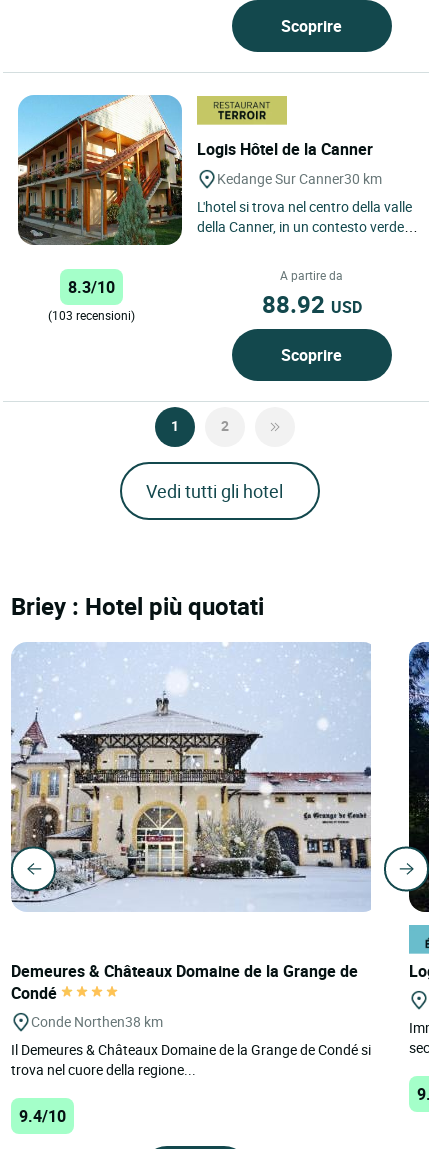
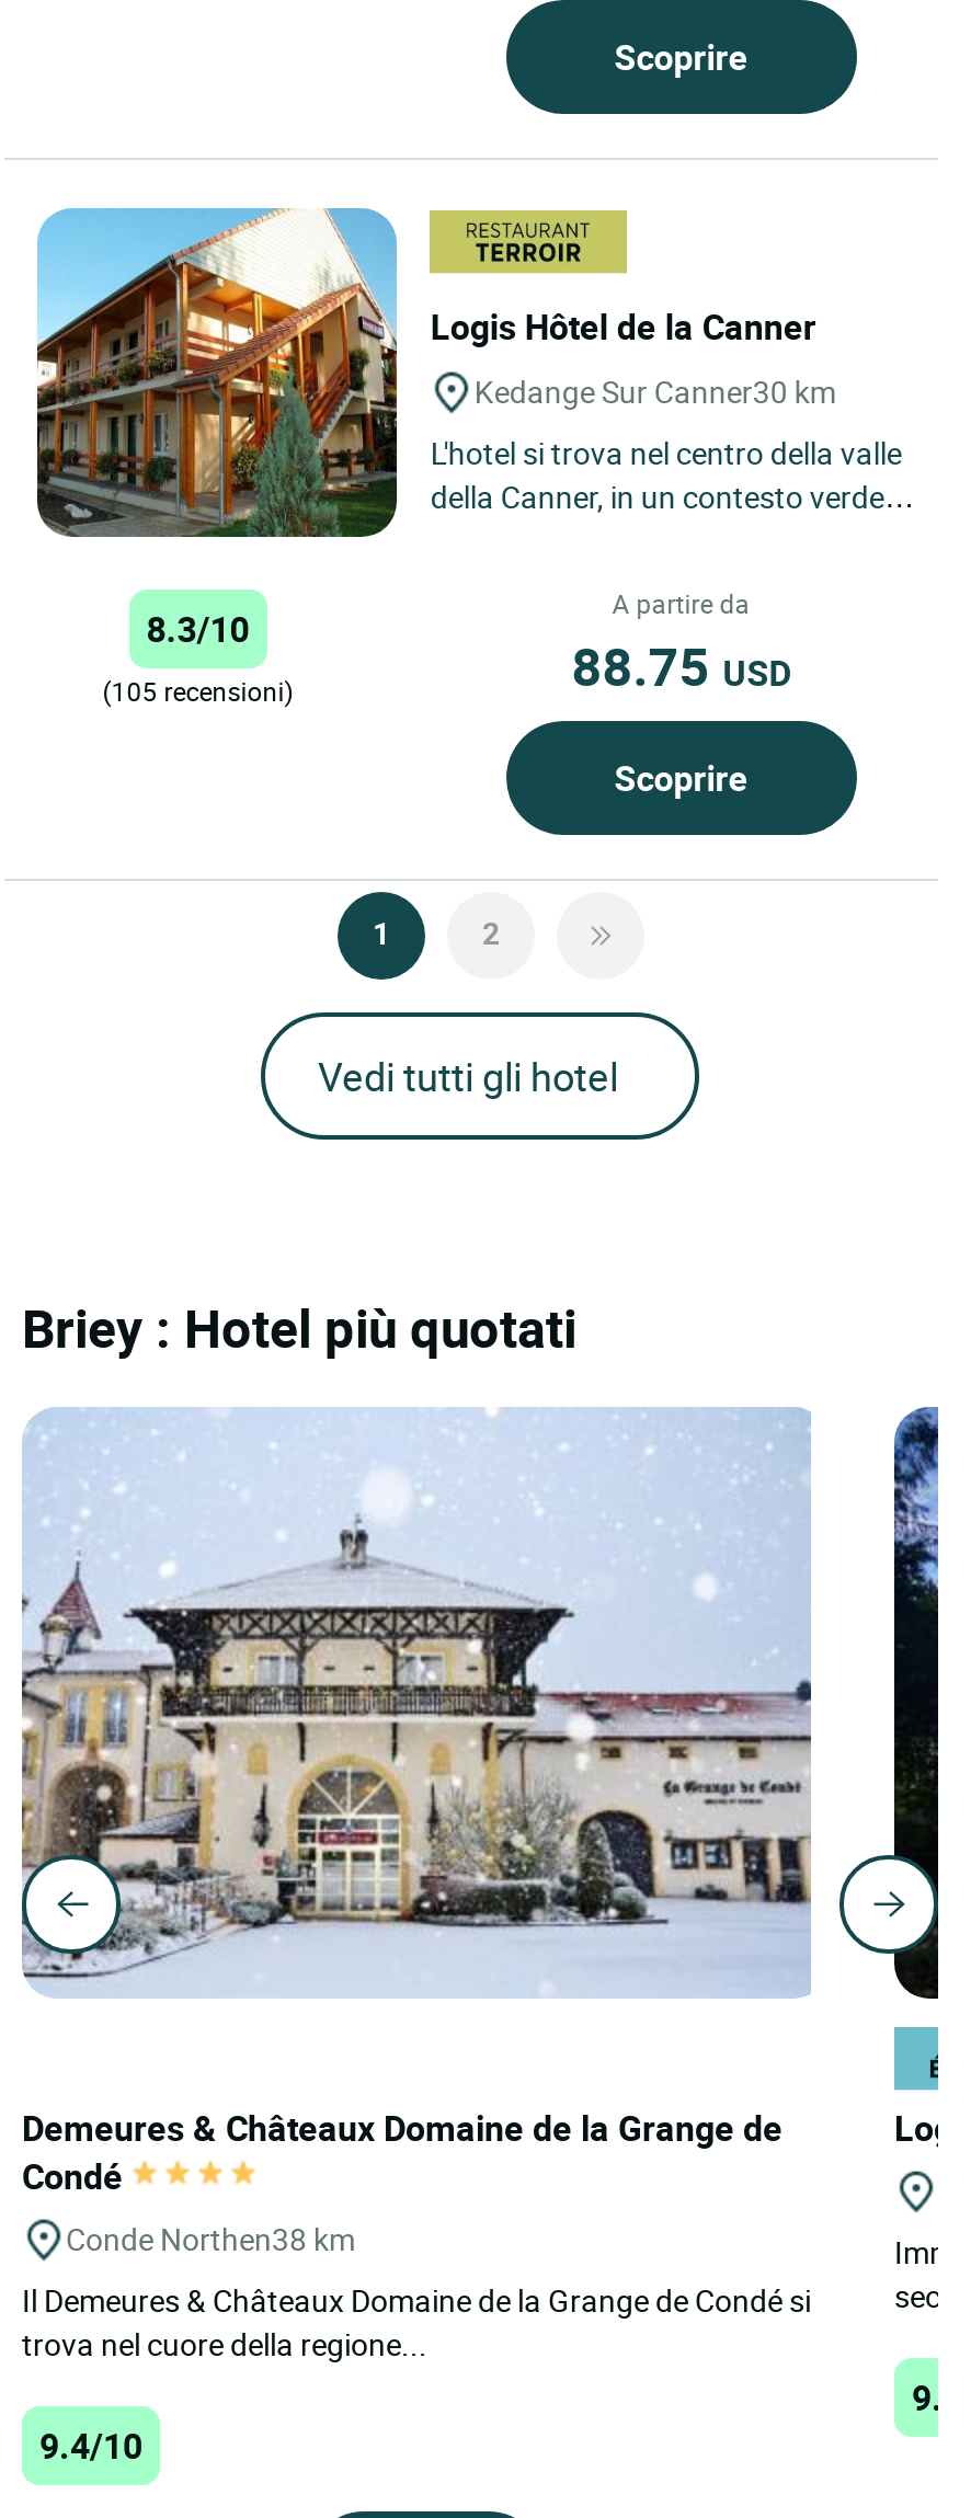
- 88.92 USD
+ 88.75 USD

- (103 recensioni)
+ (105 recensioni)
